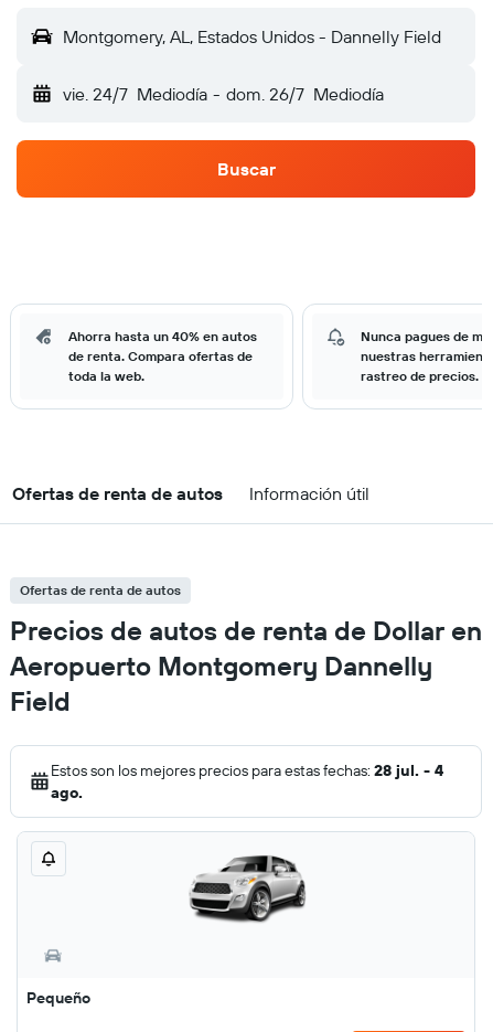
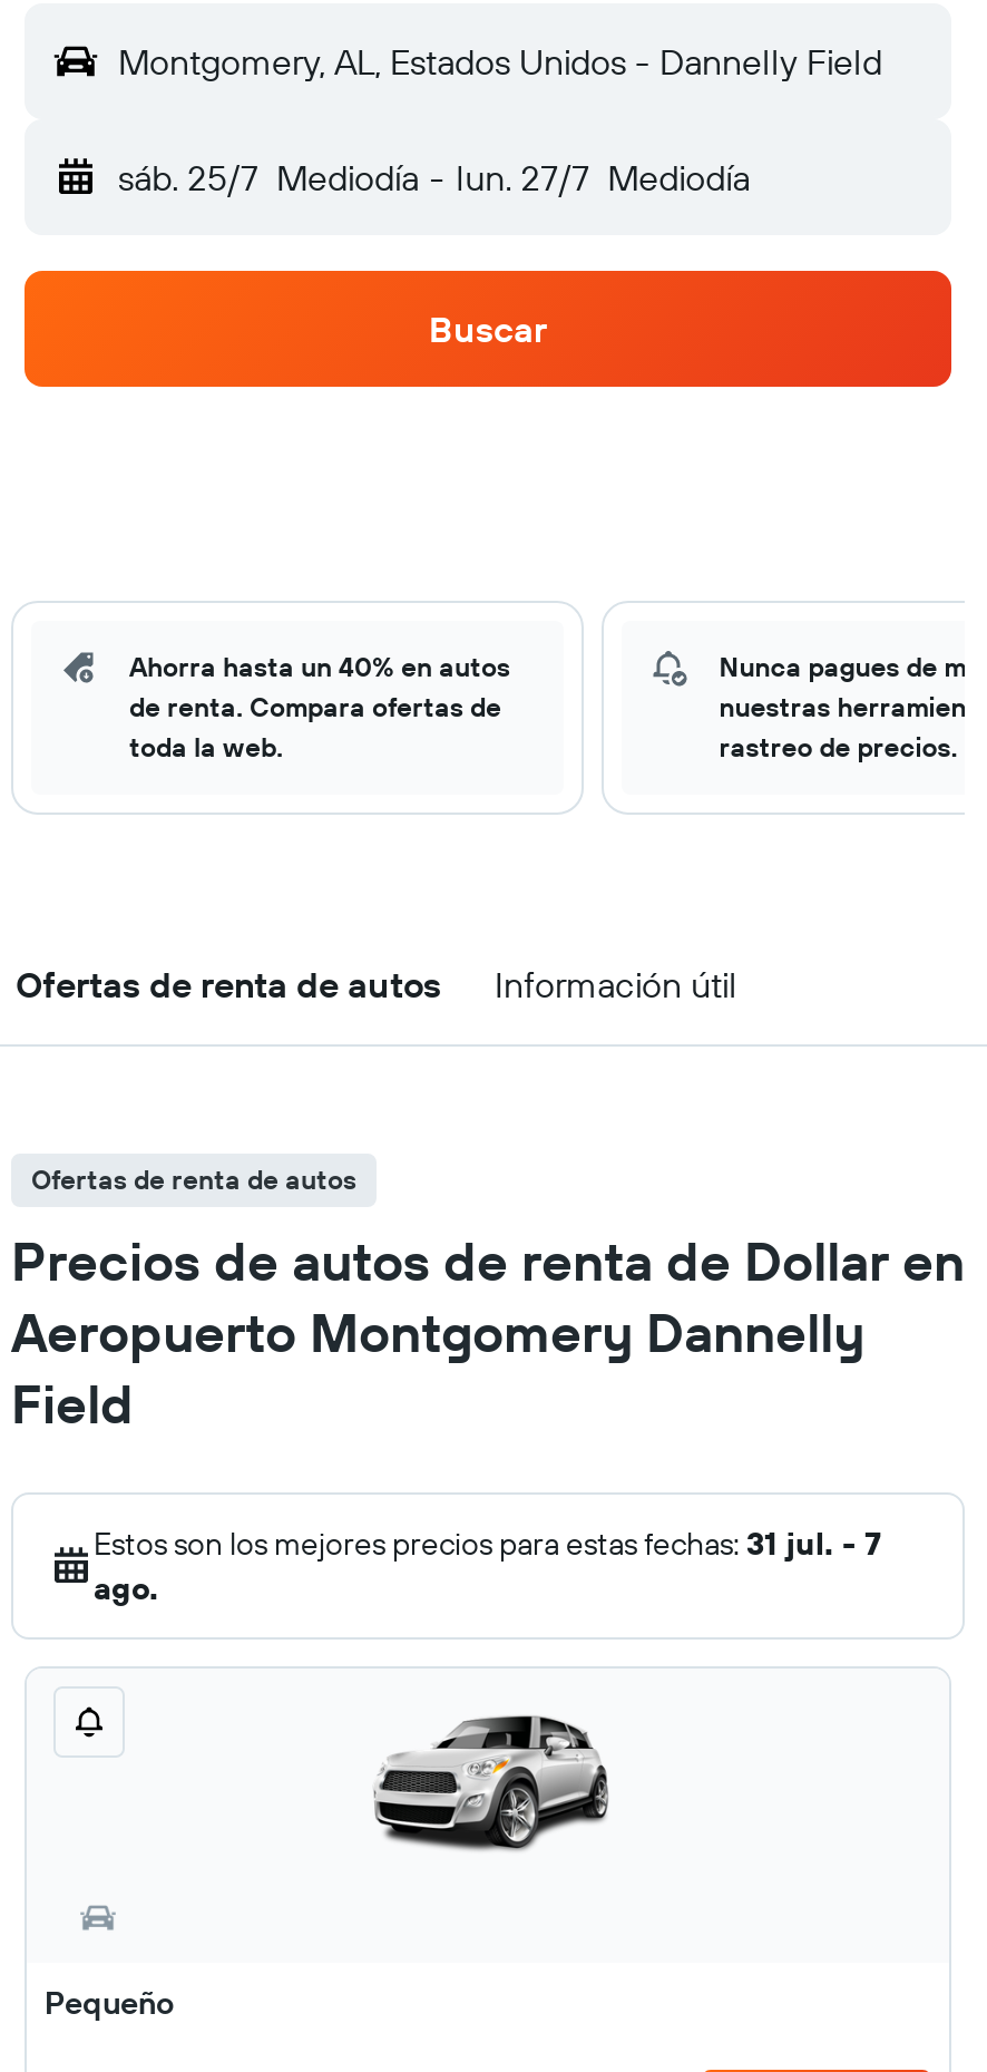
- vie. 24/7 Mediodía - dom. 26/7 Mediodía
+ sáb. 25/7 Mediodía - lun. 27/7 Mediodía

- Estos son los mejores precios para estas fechas: 28 jul. - 4
+ Estos son los mejores precios para estas fechas: 31 jul. - 7
